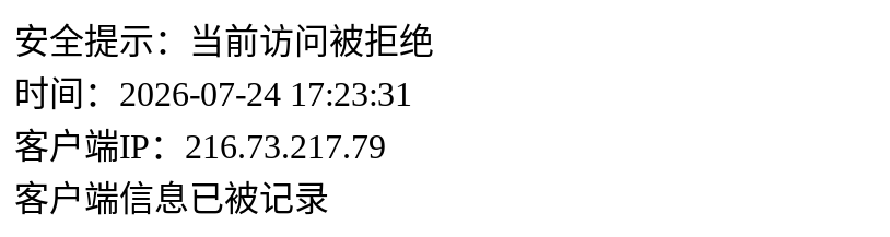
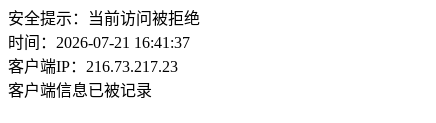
- 时间：2026-07-24 17:23:31
+ 时间：2026-07-21 16:41:37

- 客户端IP：216.73.217.79
+ 客户端IP：216.73.217.23
